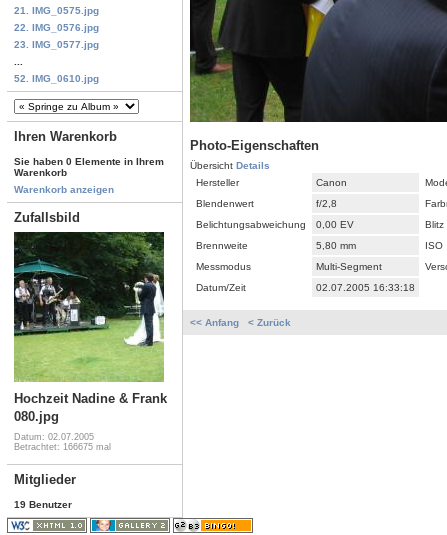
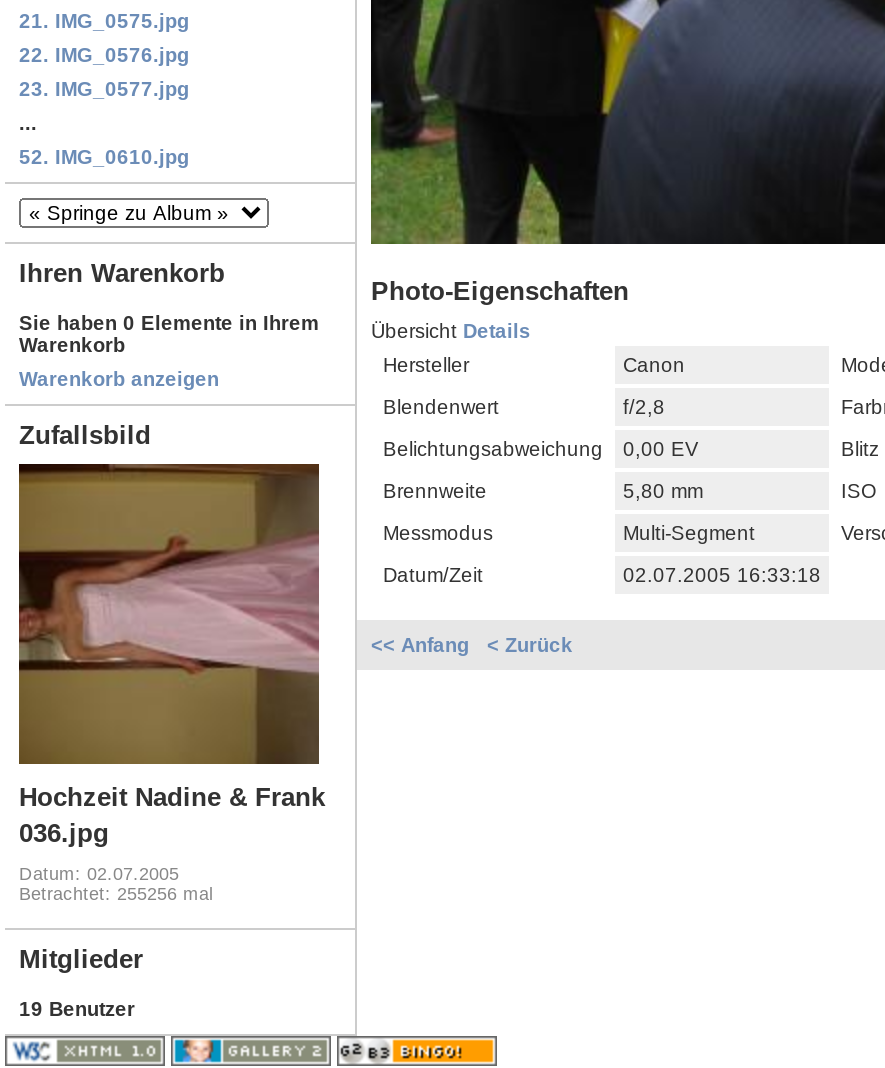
- [image]
- 080.jpg
+ [image]
+ 036.jpg

- Betrachtet: 166675 mal
+ Betrachtet: 255256 mal
